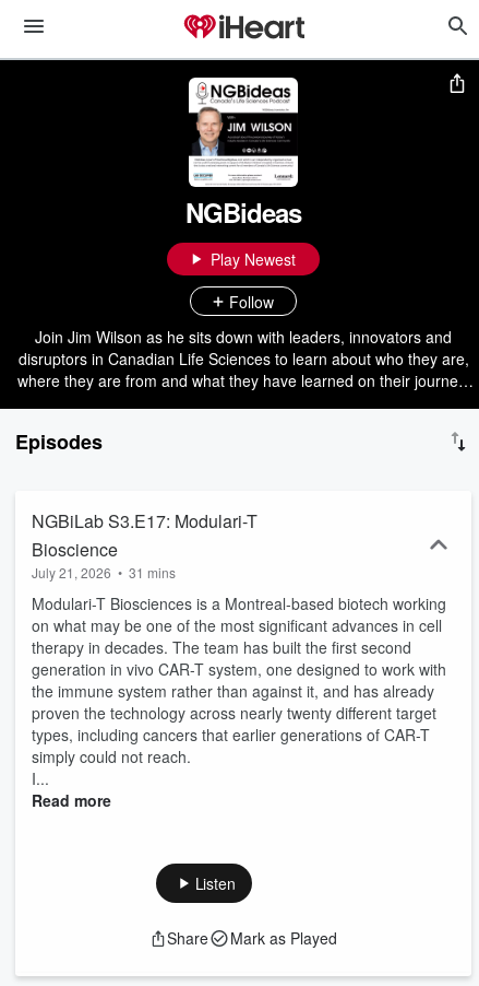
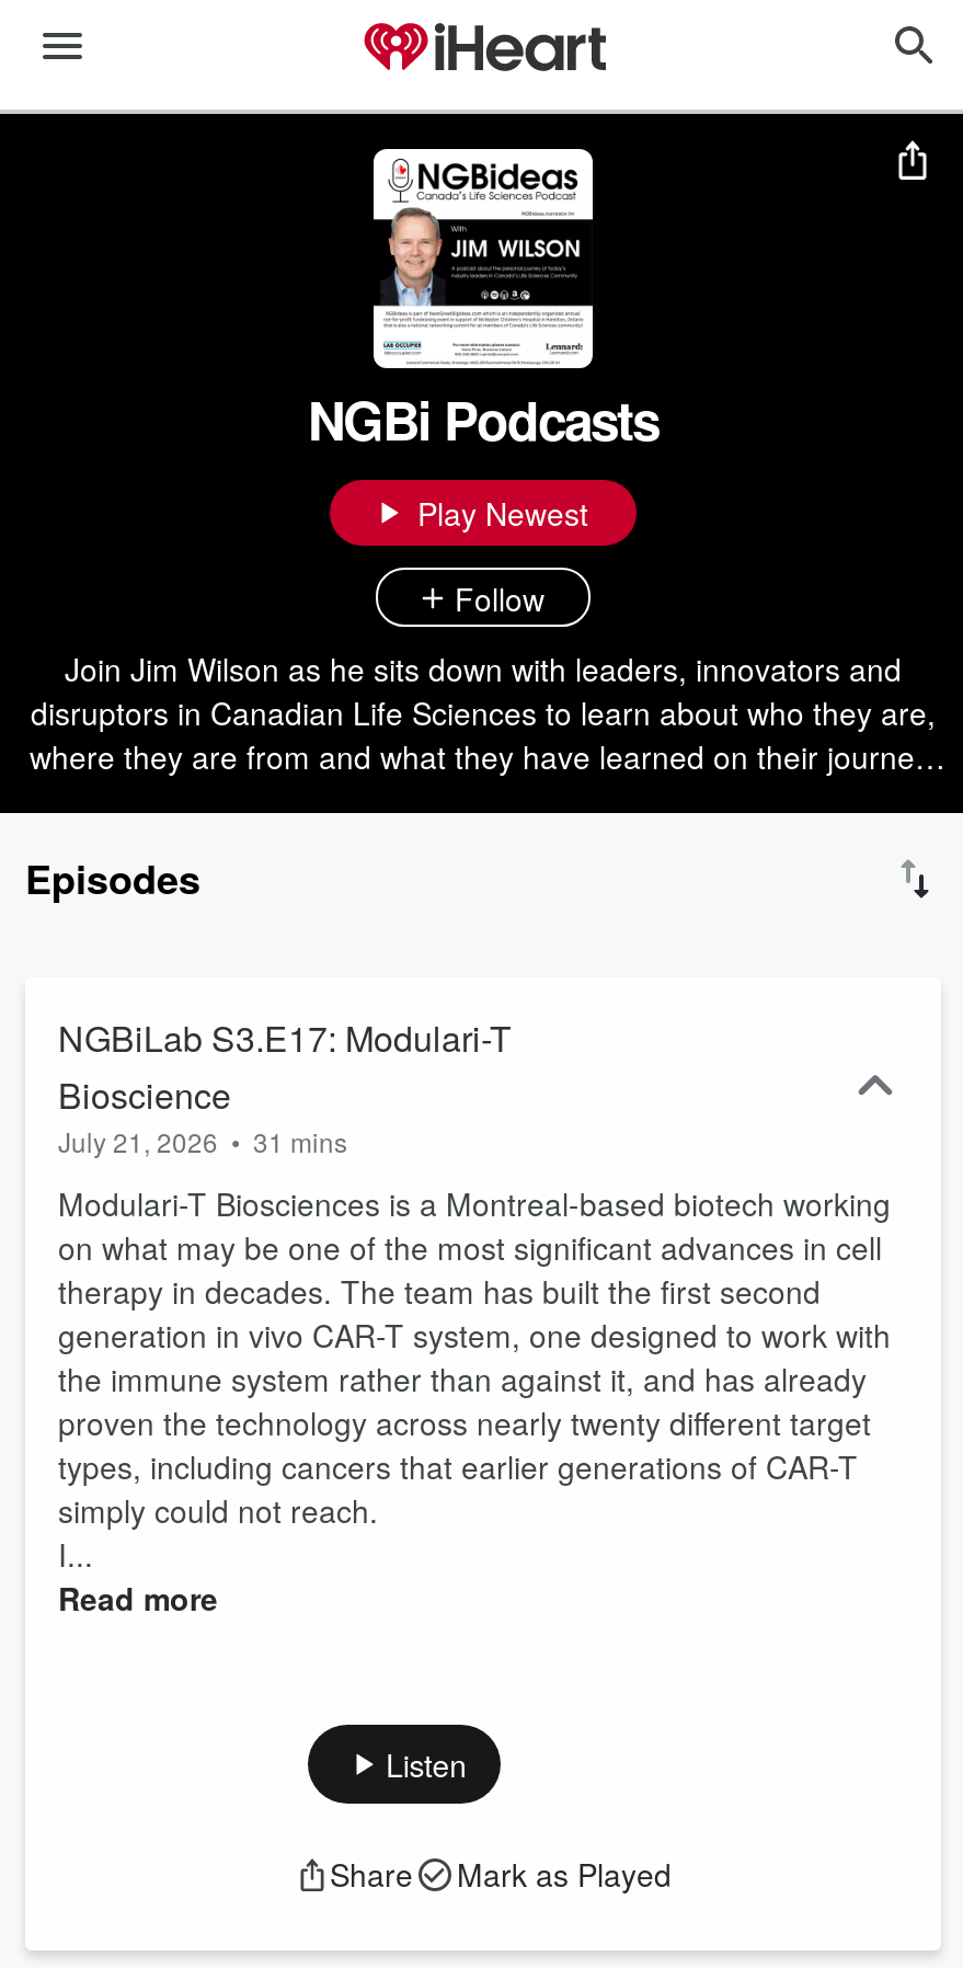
- NGBideas
+ NGBi Podcasts
